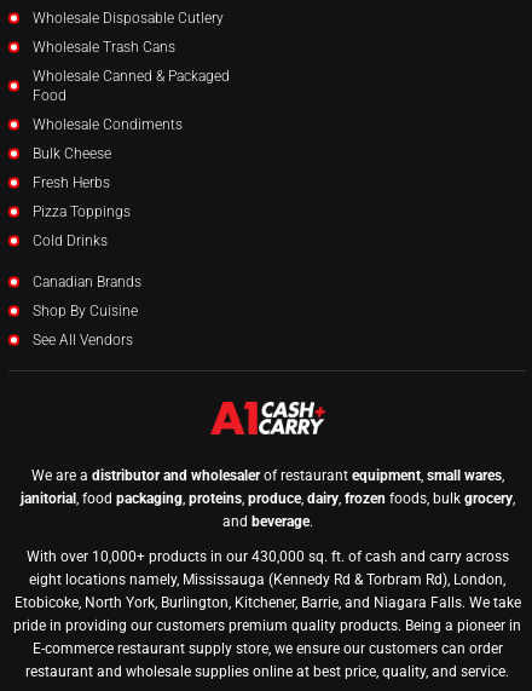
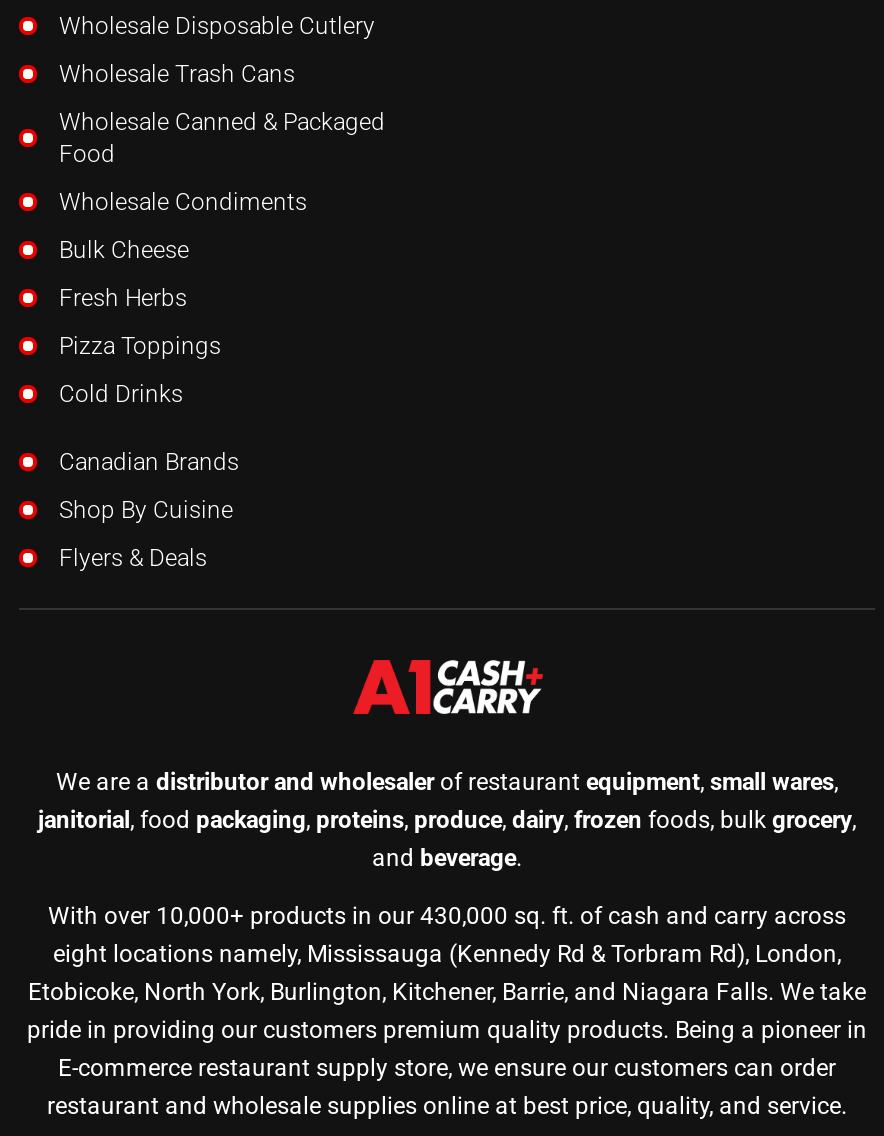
- See All Vendors
+ Flyers & Deals
